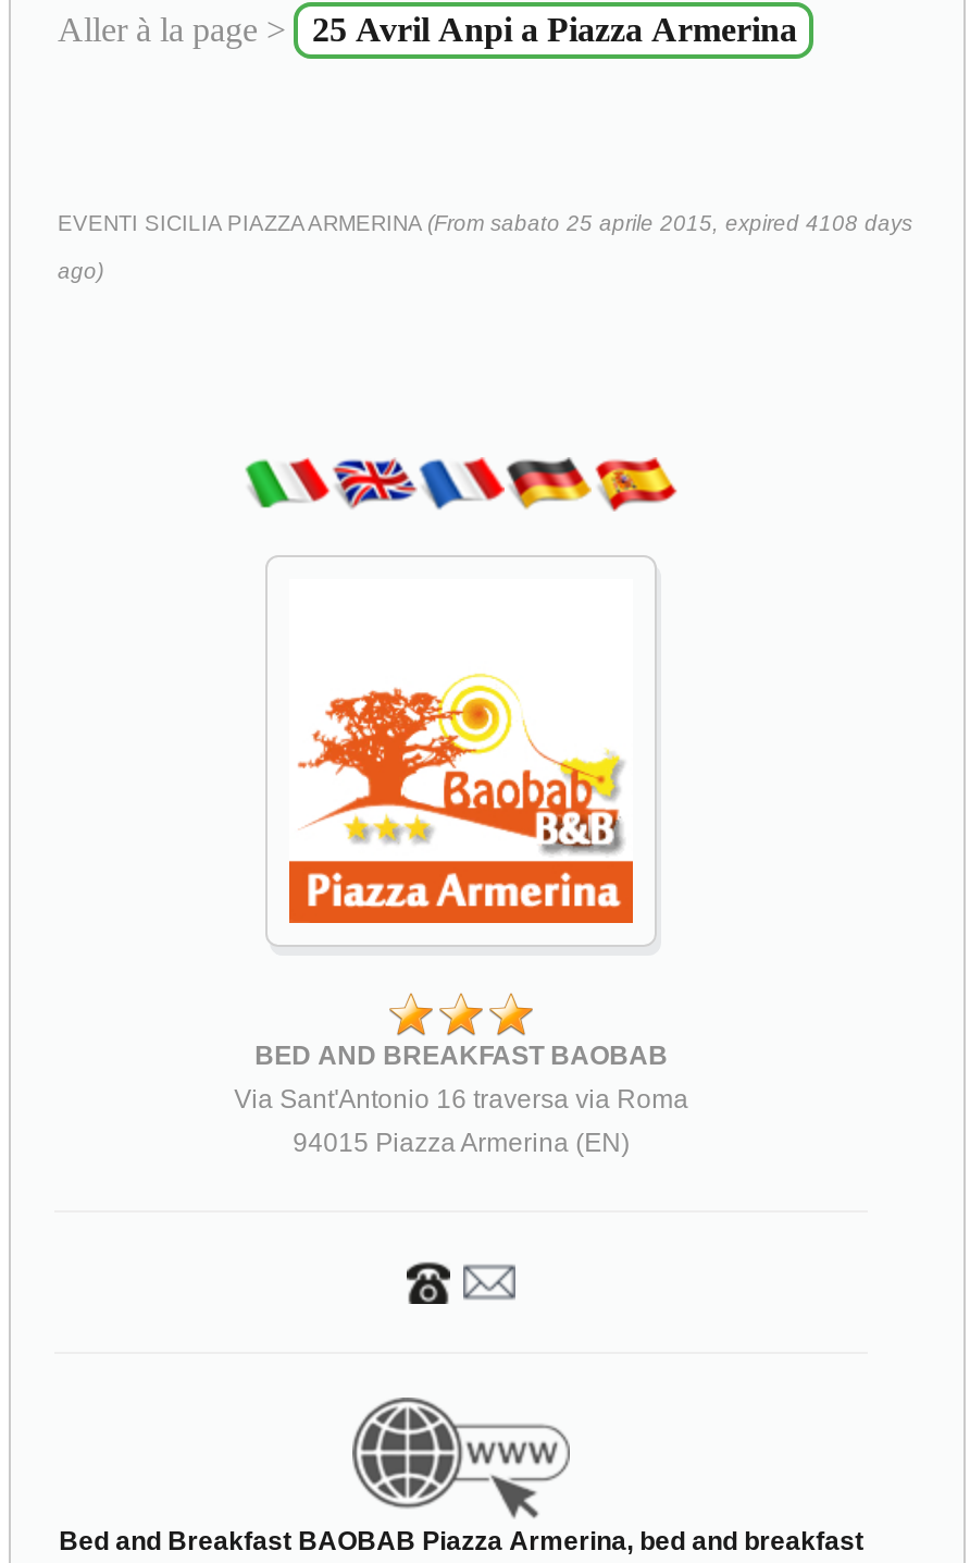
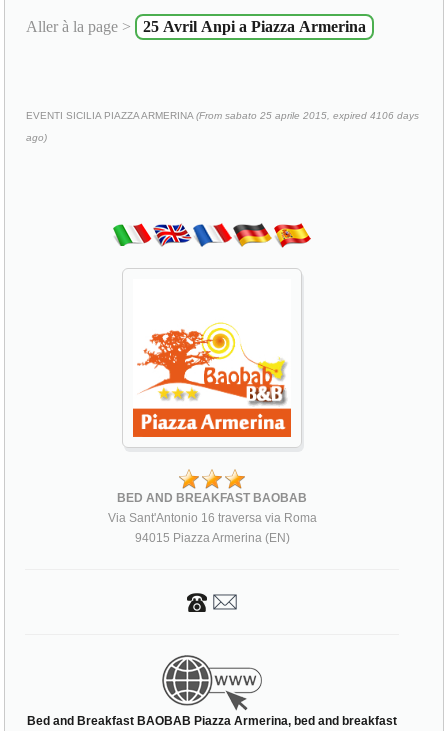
- EVENTI SICILIA PIAZZA ARMERINA (From sabato 25 aprile 2015, expired 4108 days
+ EVENTI SICILIA PIAZZA ARMERINA (From sabato 25 aprile 2015, expired 4106 days
